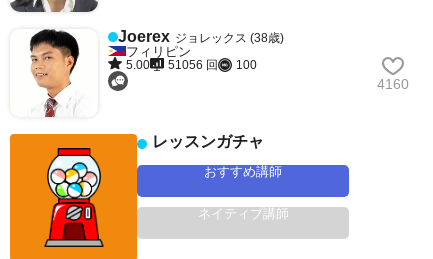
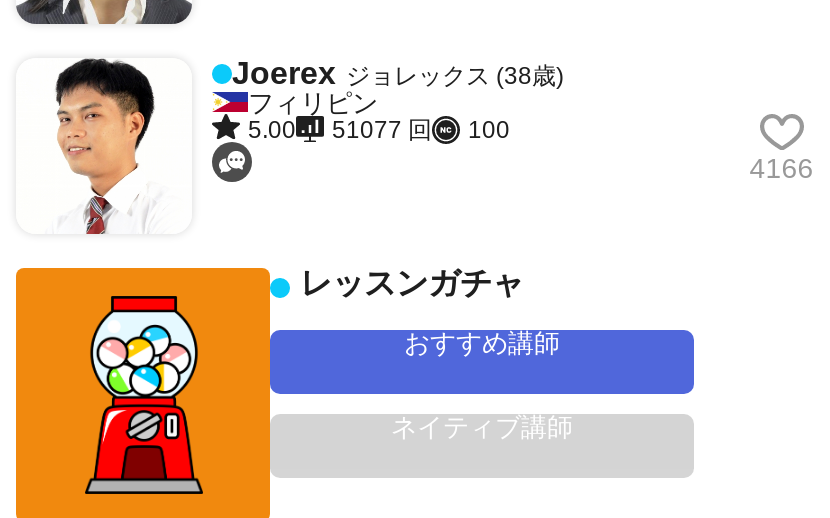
- 5.00 51056 回 100
+ 5.00 51077 回 100

- 4160
+ 4166
